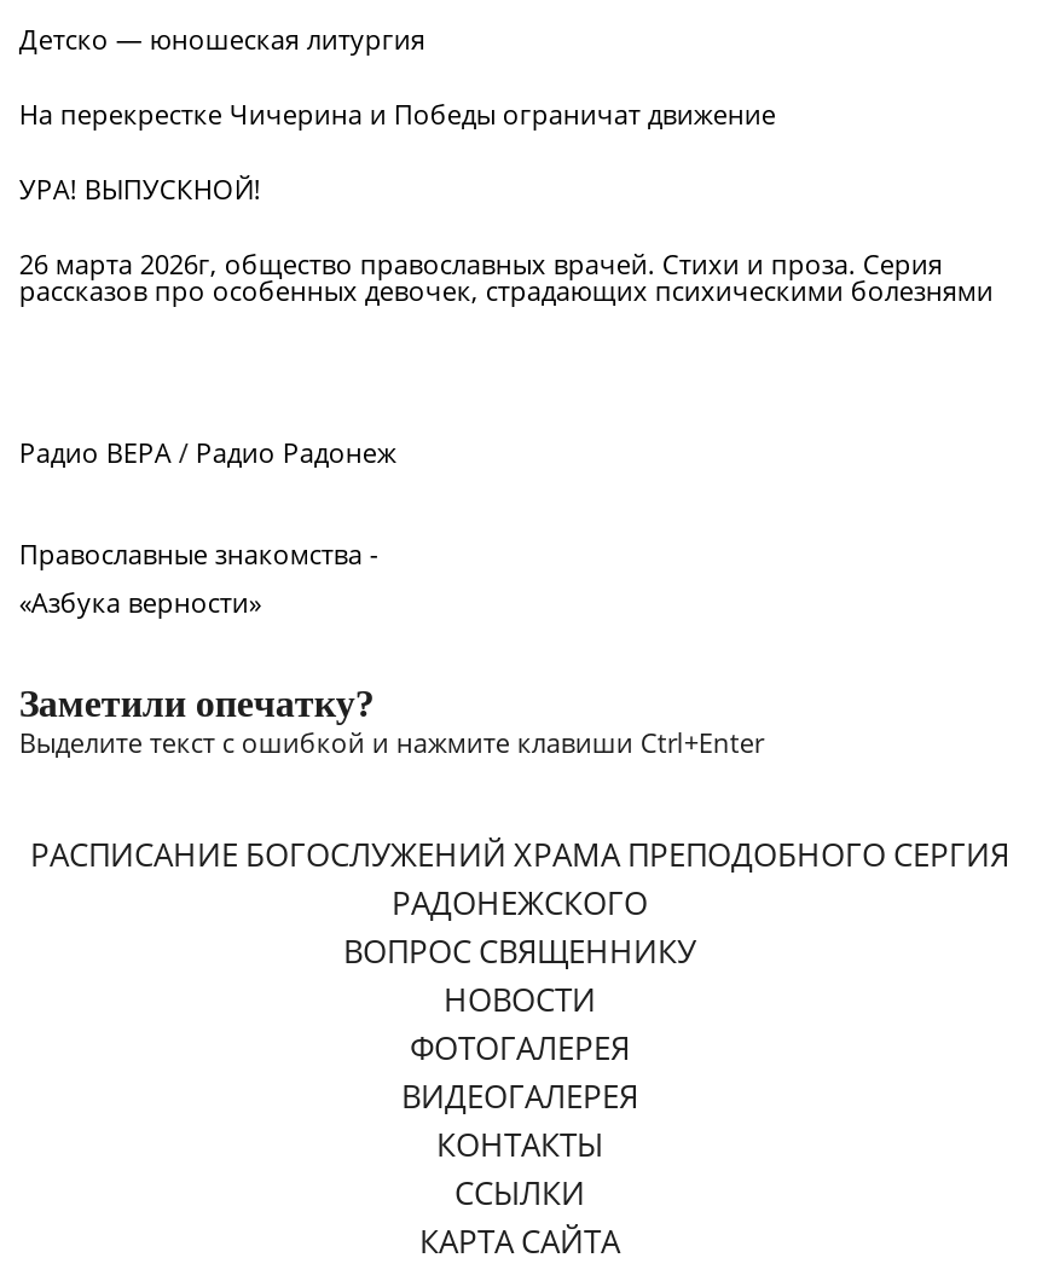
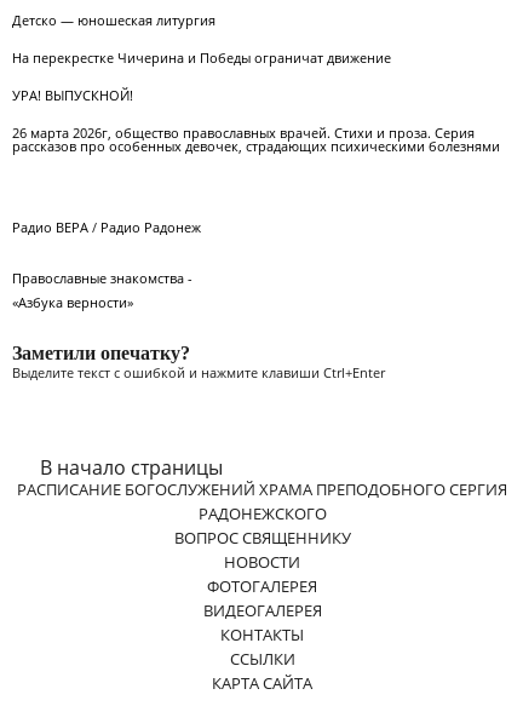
+ В начало страницы
